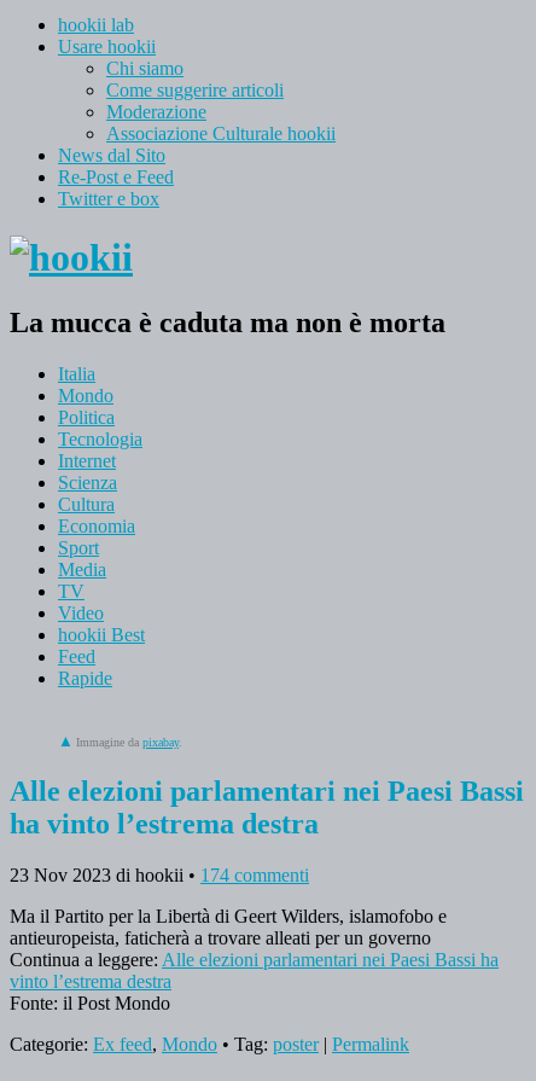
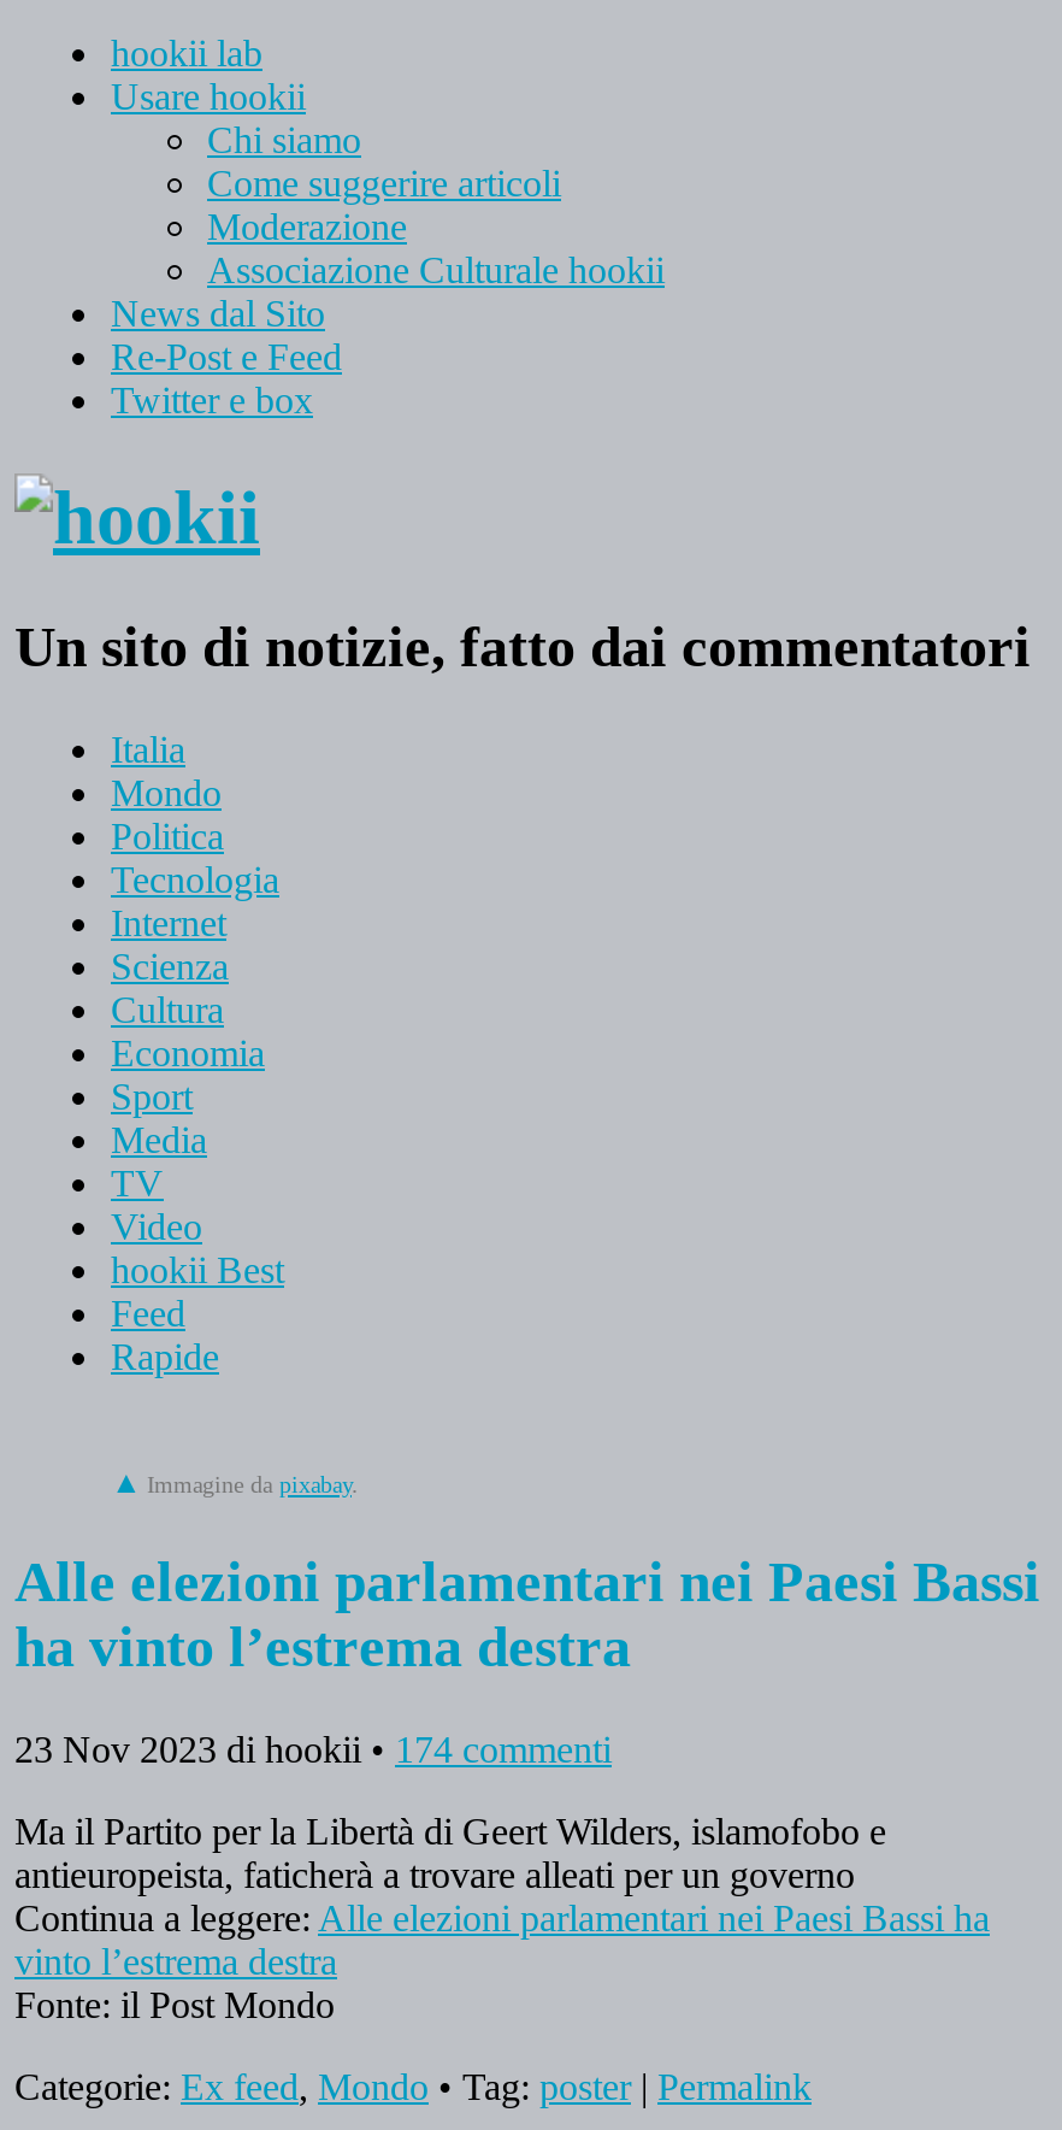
- La mucca è caduta ma non è morta
+ Un sito di notizie, fatto dai commentatori
